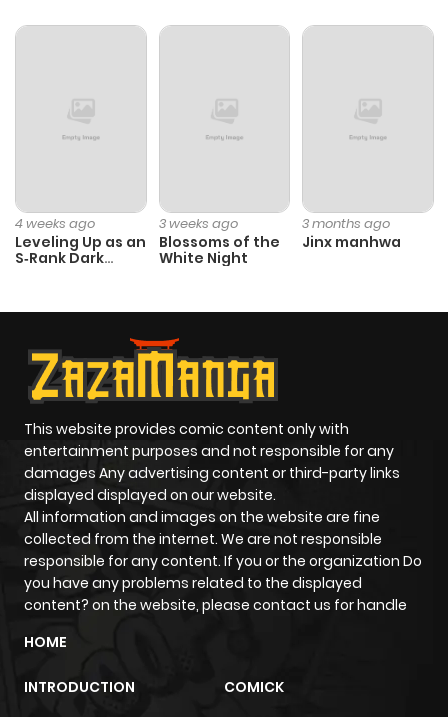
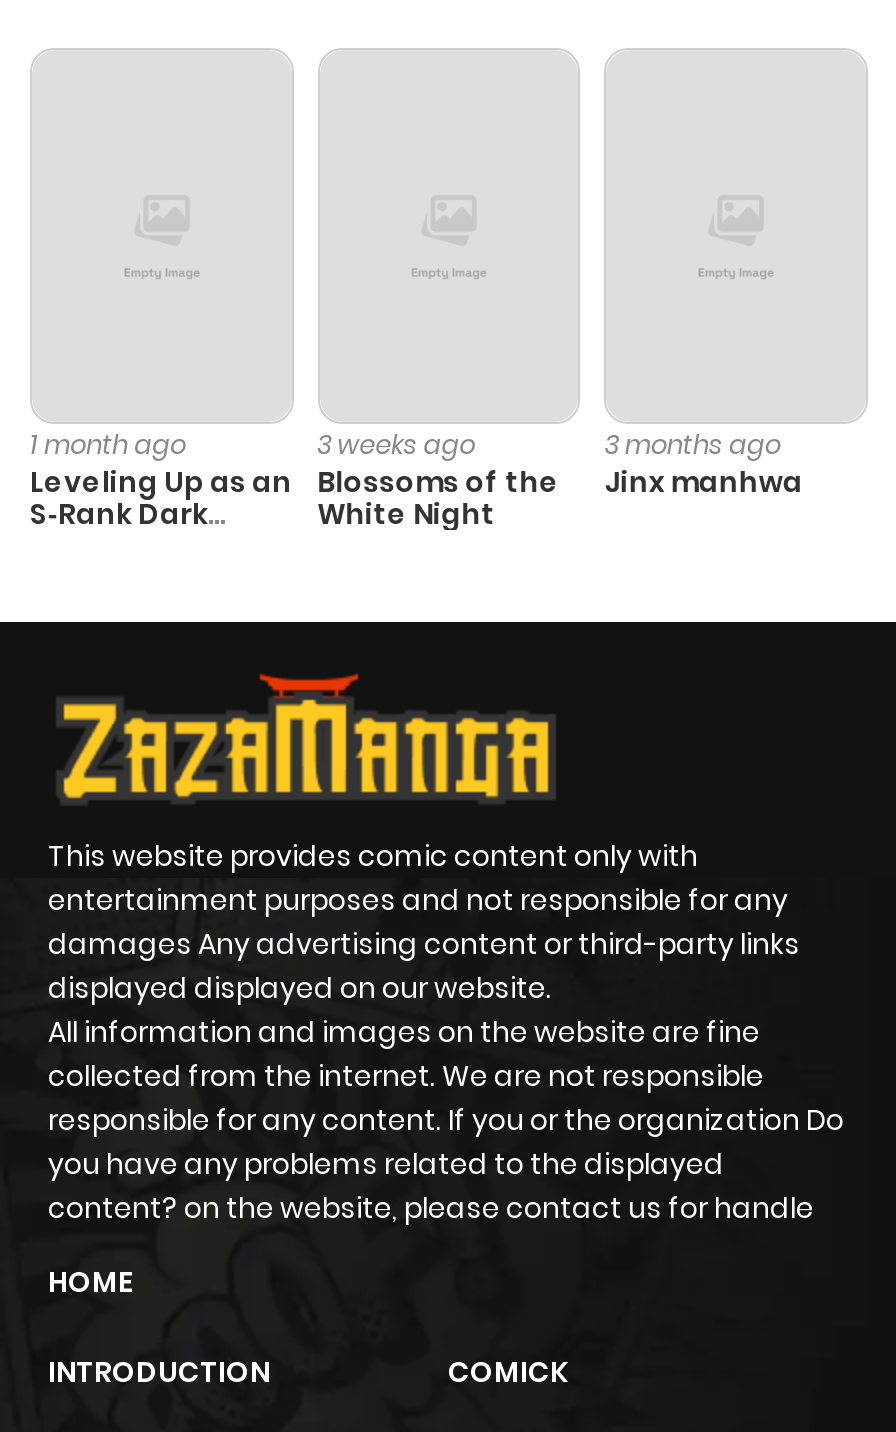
- 4 weeks ago
+ 1 month ago
